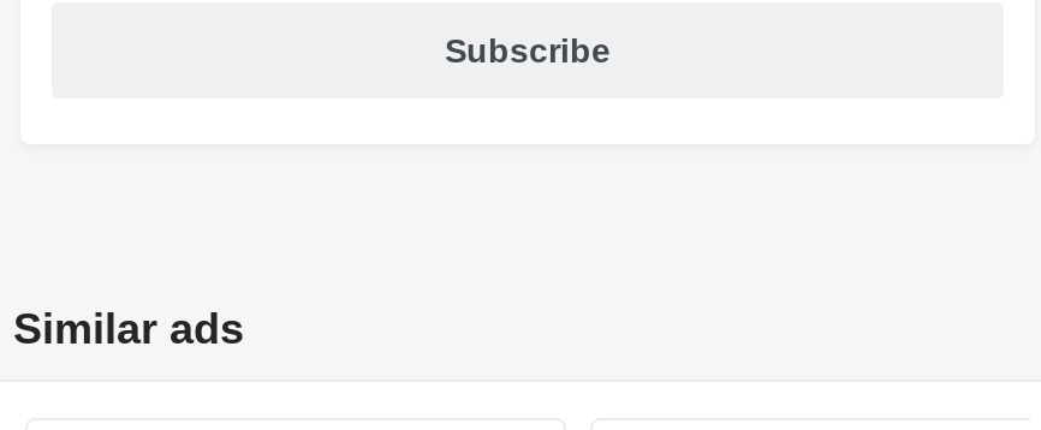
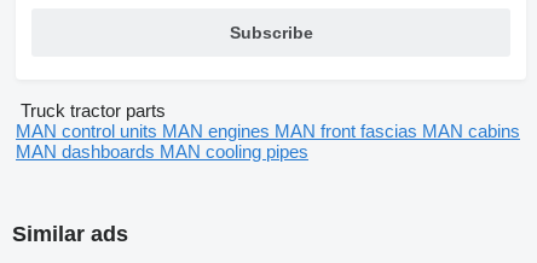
+ Truck tractor parts
+ MAN control units MAN engines MAN front fascias MAN cabins
+ MAN dashboards MAN cooling pipes
